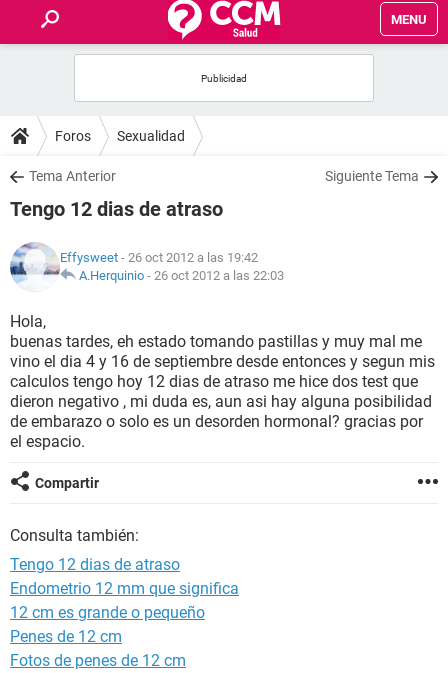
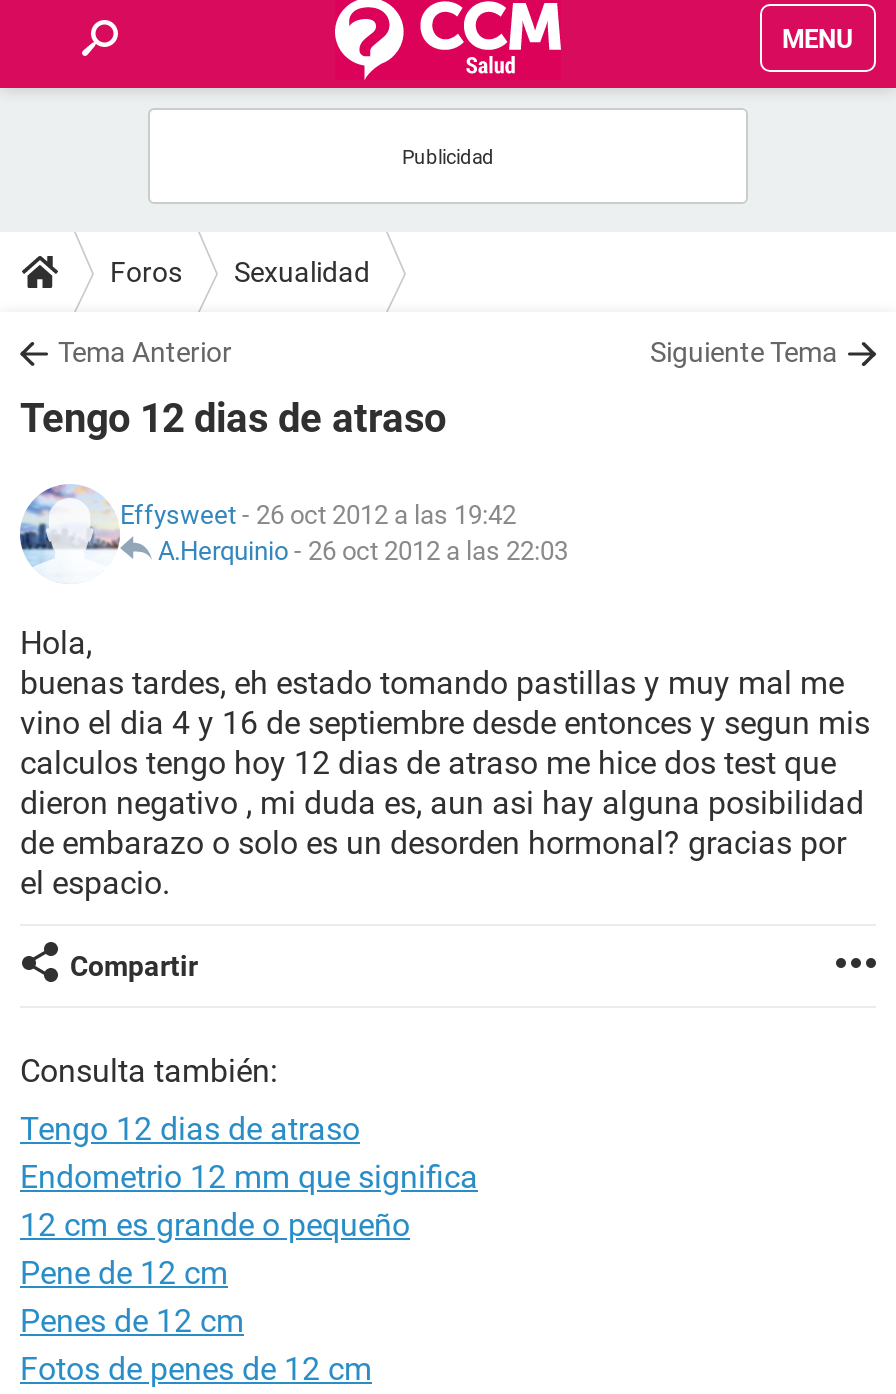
+ Pene de 12 cm
